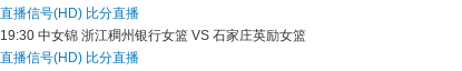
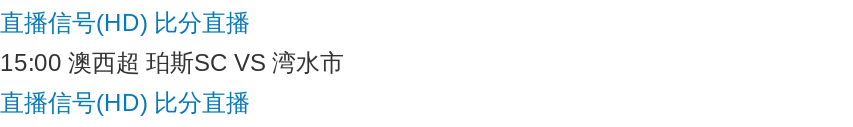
- 19:30 中女锦浙江稠州银行女篮 VS 石家庄英励女篮
+ 15:00 澳西超珀斯SC VS 湾水市
